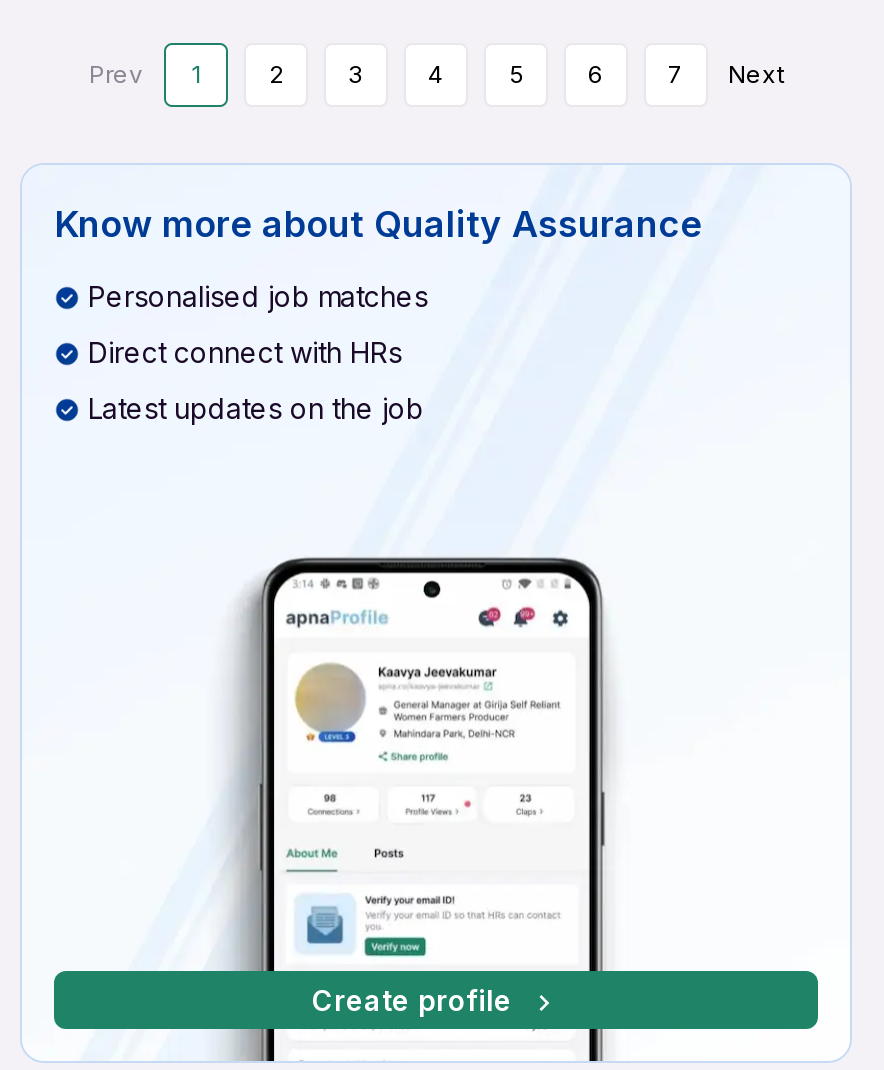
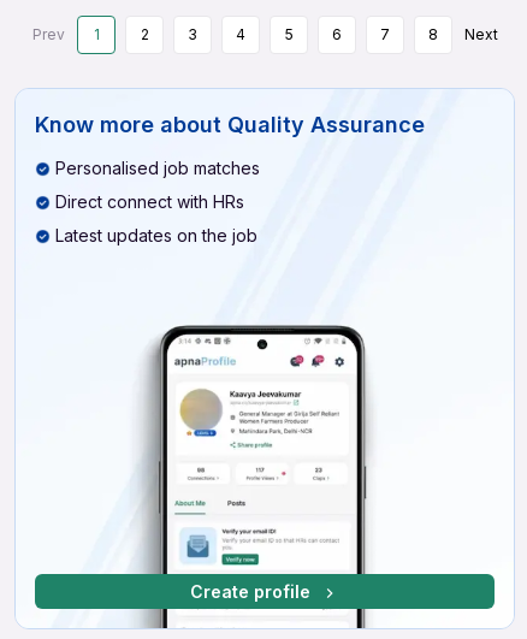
+ 8
